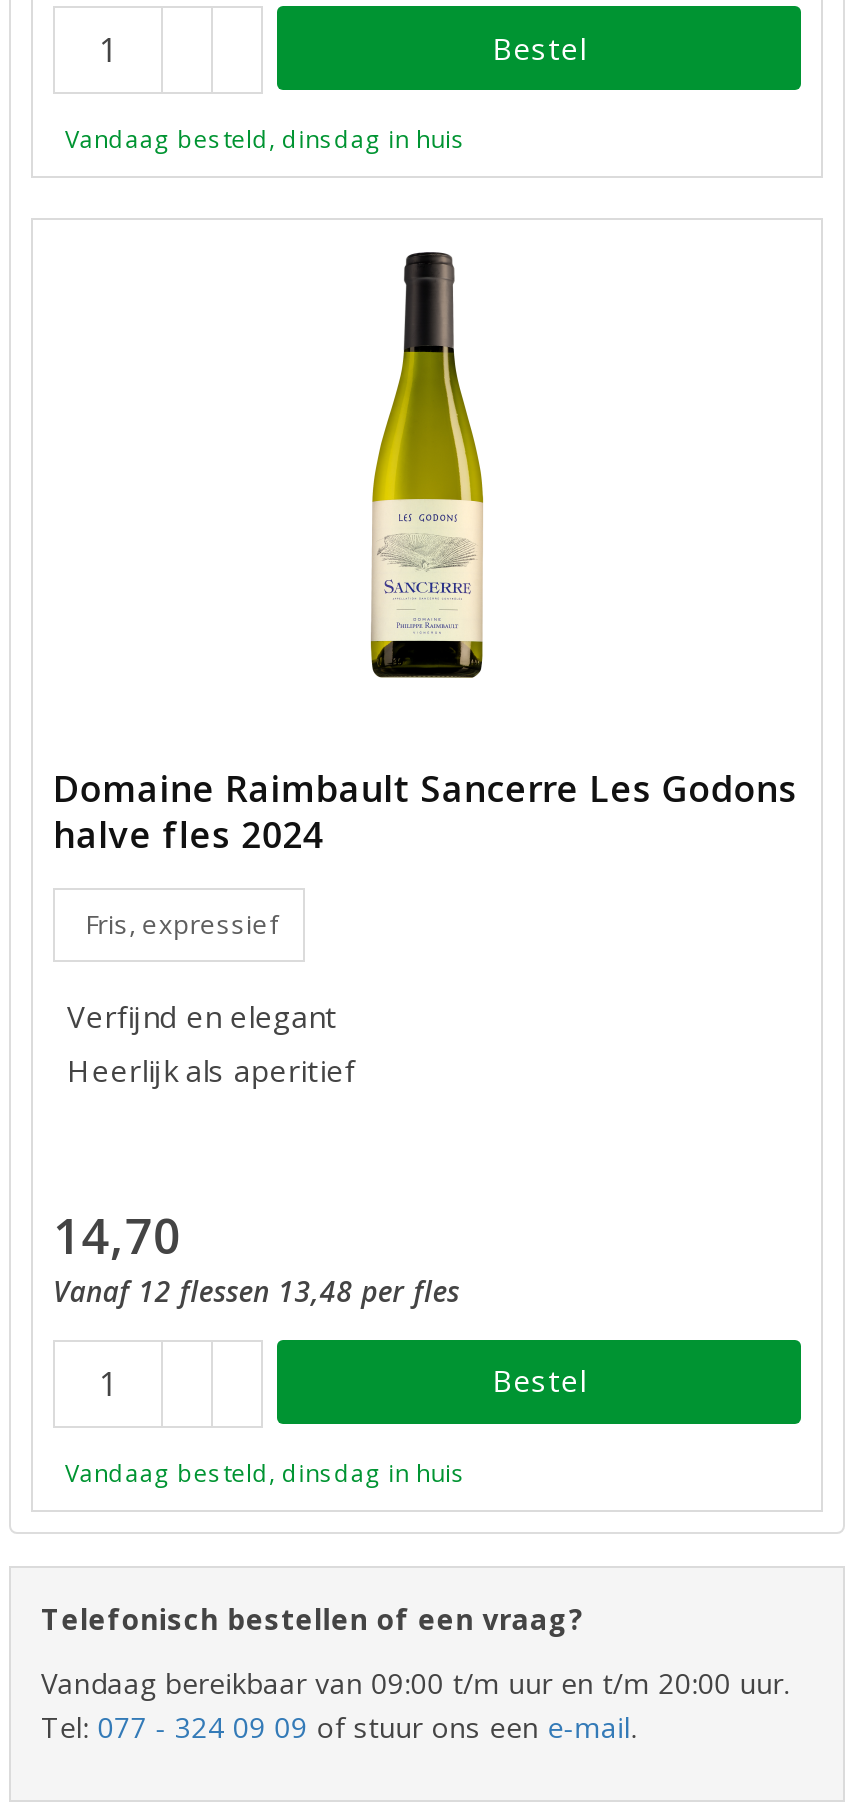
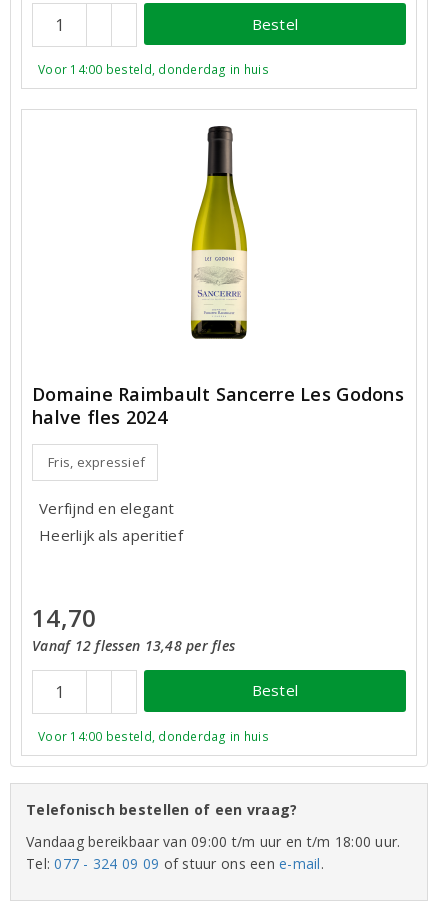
- Vandaag besteld, dinsdag in huis
+ Voor 14:00 besteld, donderdag in huis

- Vandaag besteld, dinsdag in huis
+ Voor 14:00 besteld, donderdag in huis

- Vandaag bereikbaar van 09:00 t/m uur en t/m 20:00 uur.
+ Vandaag bereikbaar van 09:00 t/m uur en t/m 18:00 uur.
